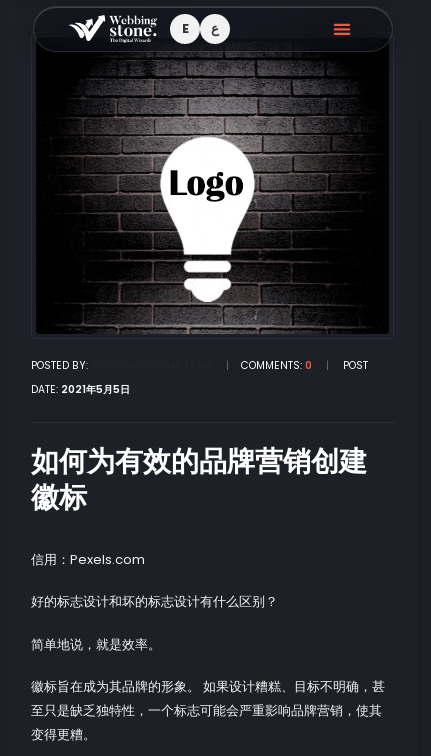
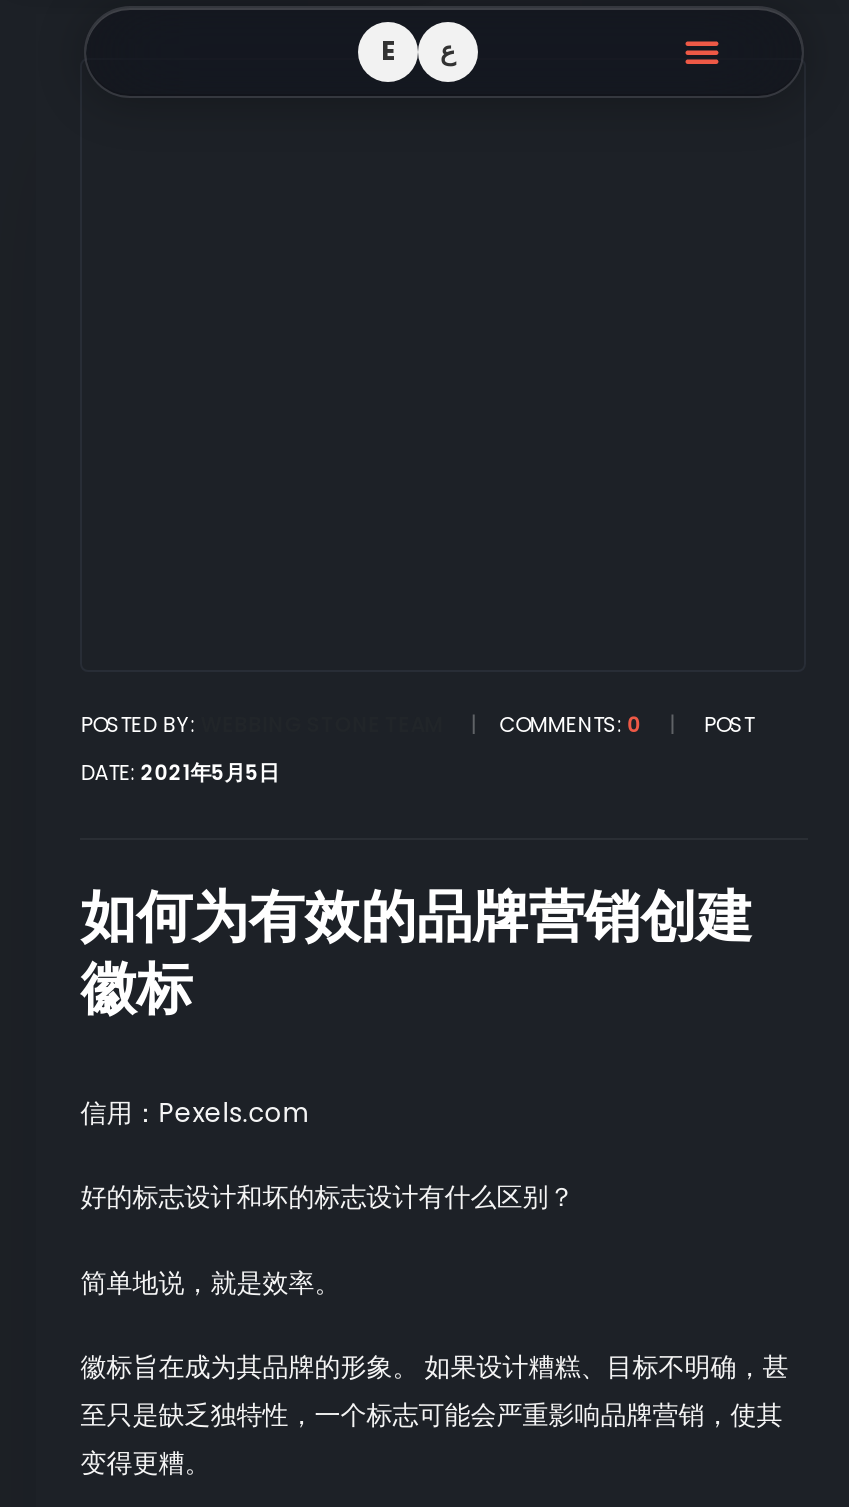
- [image]
